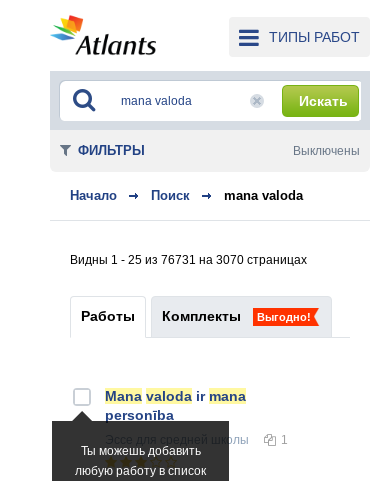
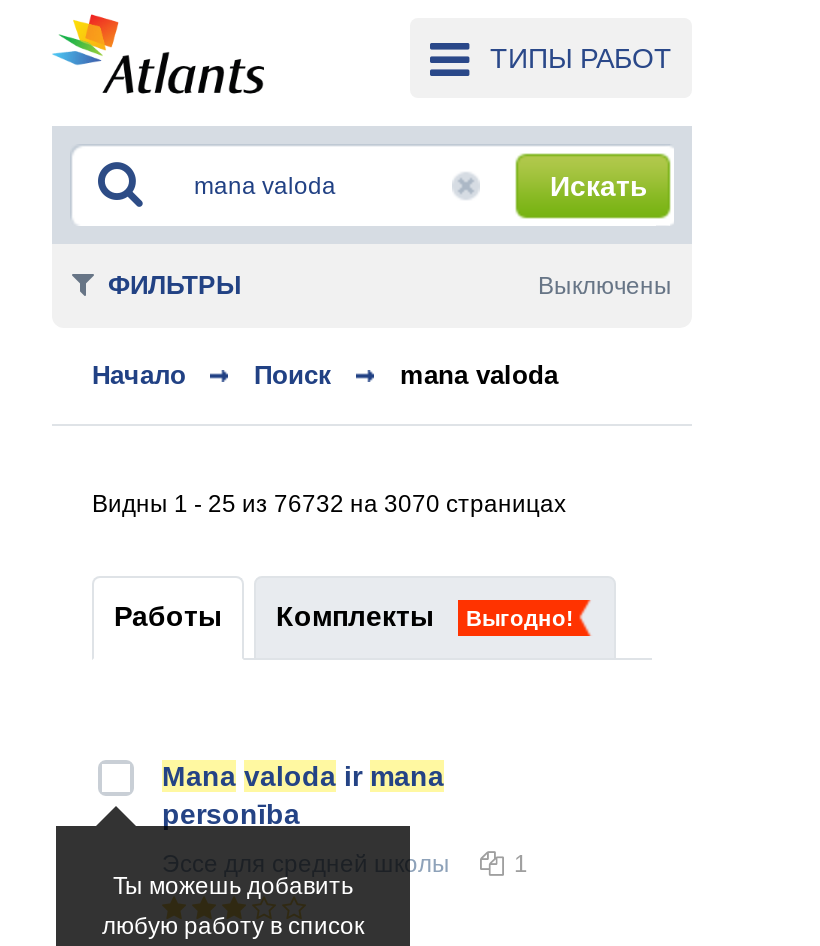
- Видны 1 - 25 из 76731 на 3070 страницах
+ Видны 1 - 25 из 76732 на 3070 страницах
